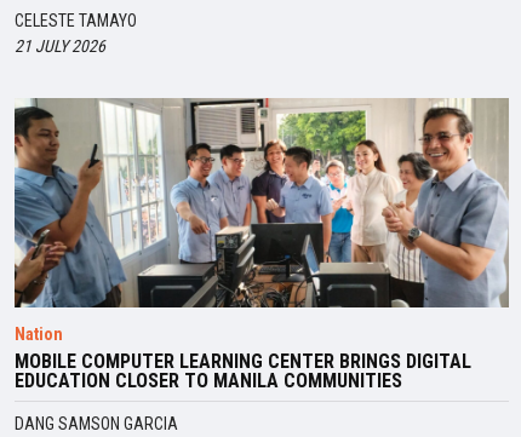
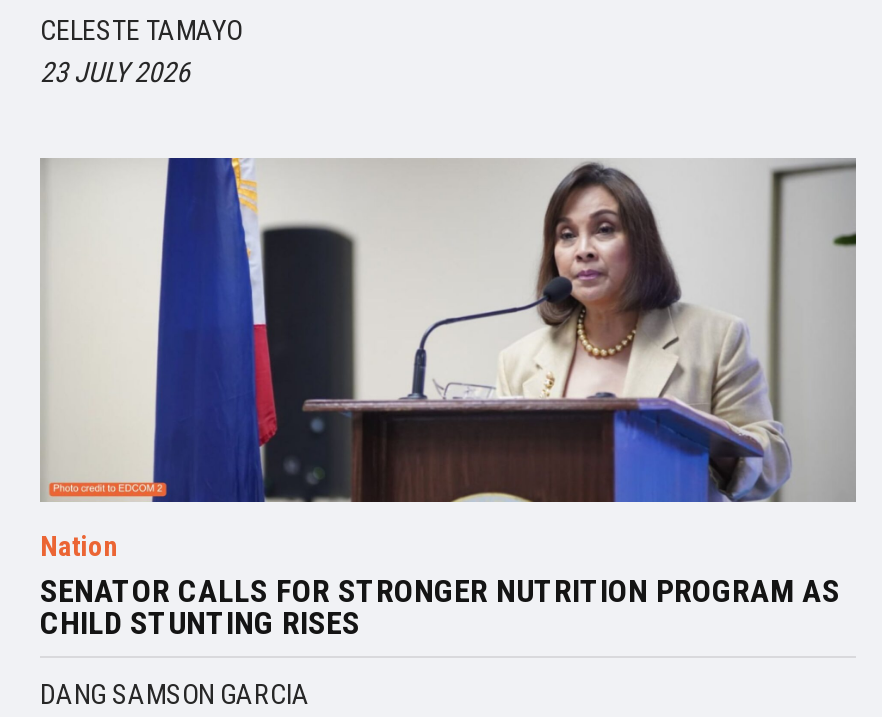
- 21 JULY 2026
+ 23 JULY 2026

- [image]
- MOBILE COMPUTER LEARNING CENTER BRINGS DIGITAL
- EDUCATION CLOSER TO MANILA COMMUNITIES
+ [image]
+ SENATOR CALLS FOR STRONGER NUTRITION PROGRAM AS
+ CHILD STUNTING RISES
